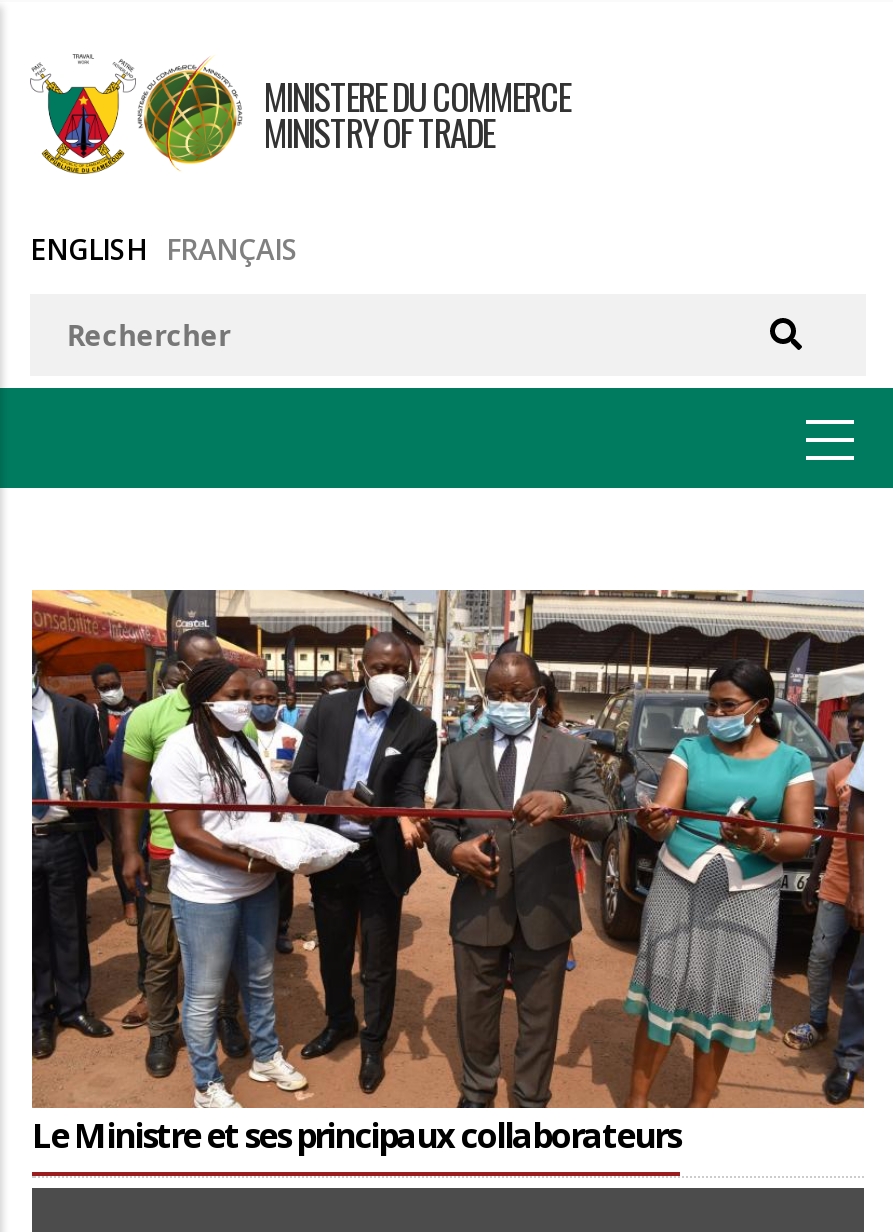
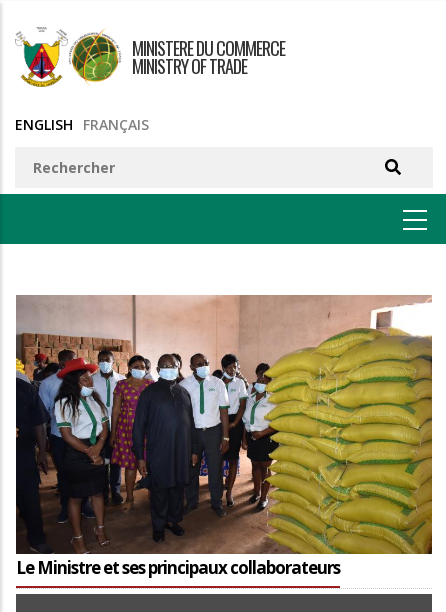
- [image]
+ [image]
